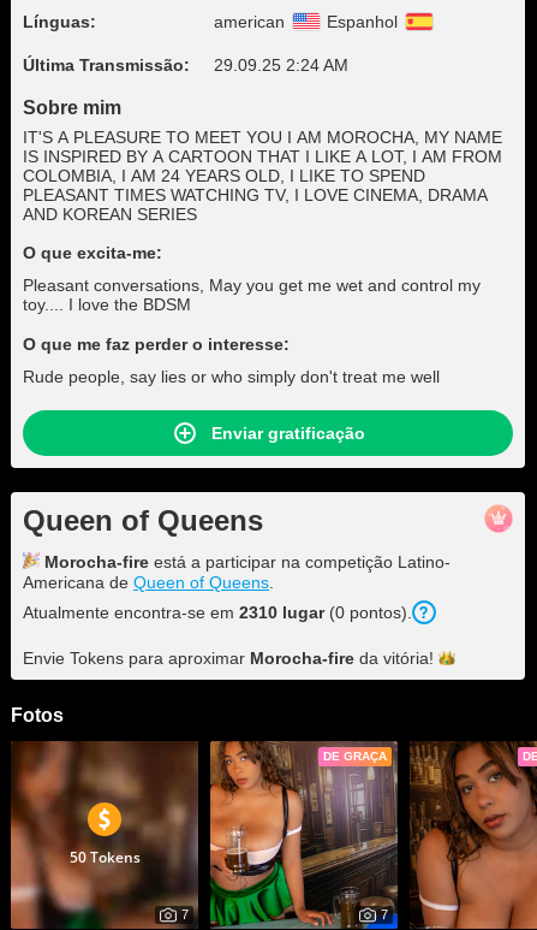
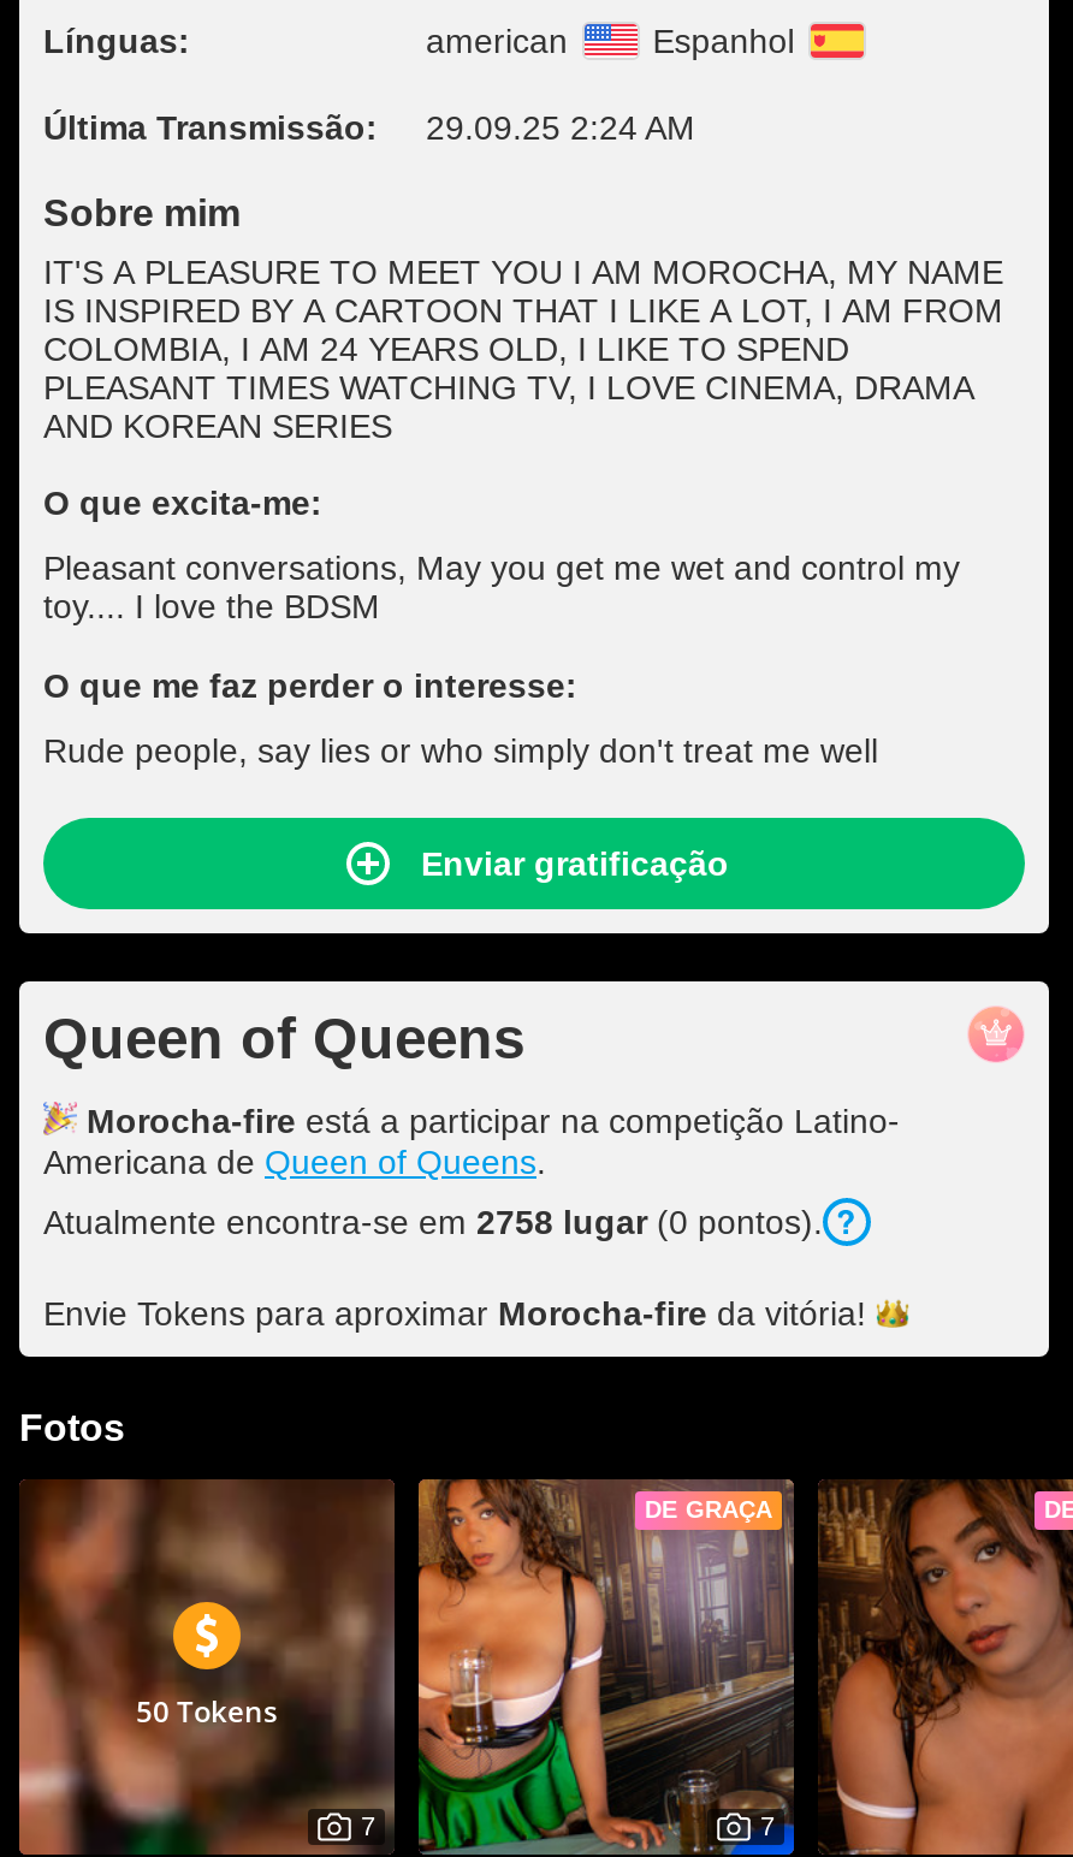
- Atualmente encontra-se em 2310 lugar (0 pontos).
+ Atualmente encontra-se em 2758 lugar (0 pontos).
